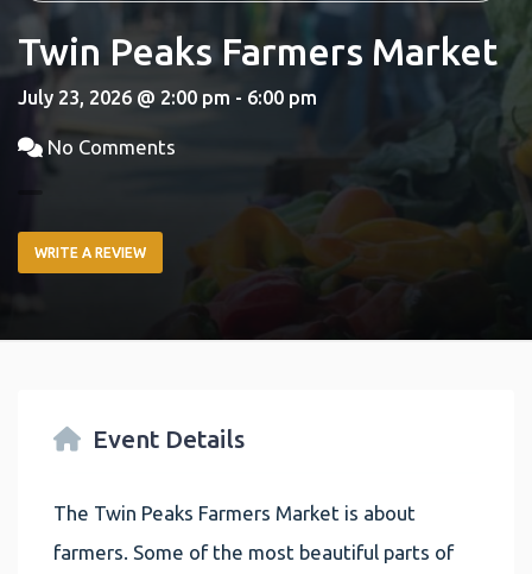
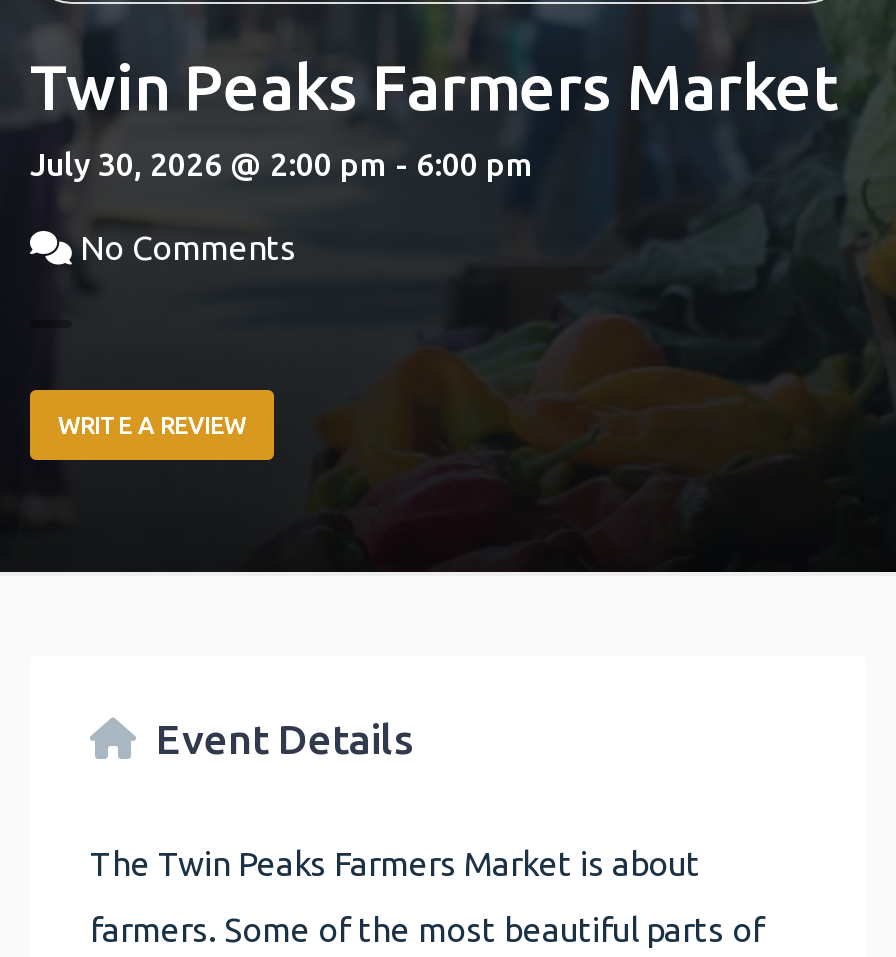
- July 23, 2026 @ 2:00 pm - 6:00 pm
+ July 30, 2026 @ 2:00 pm - 6:00 pm
